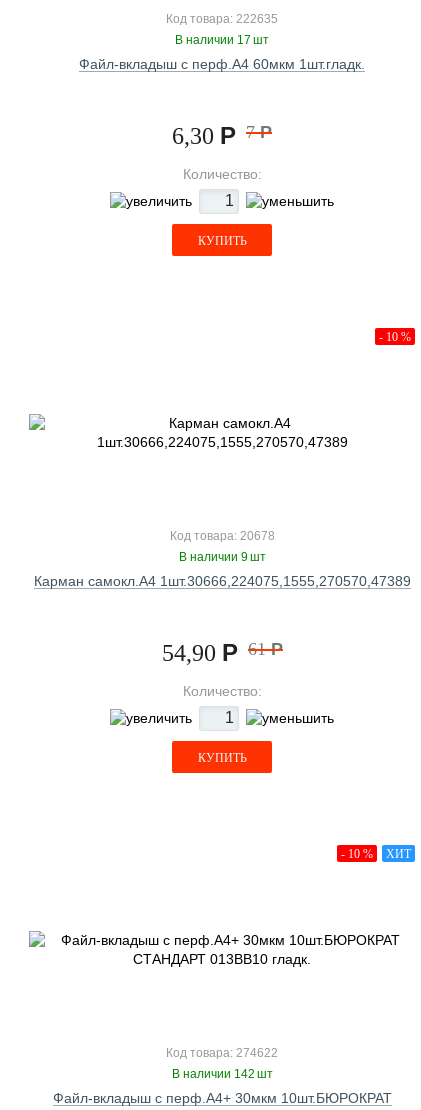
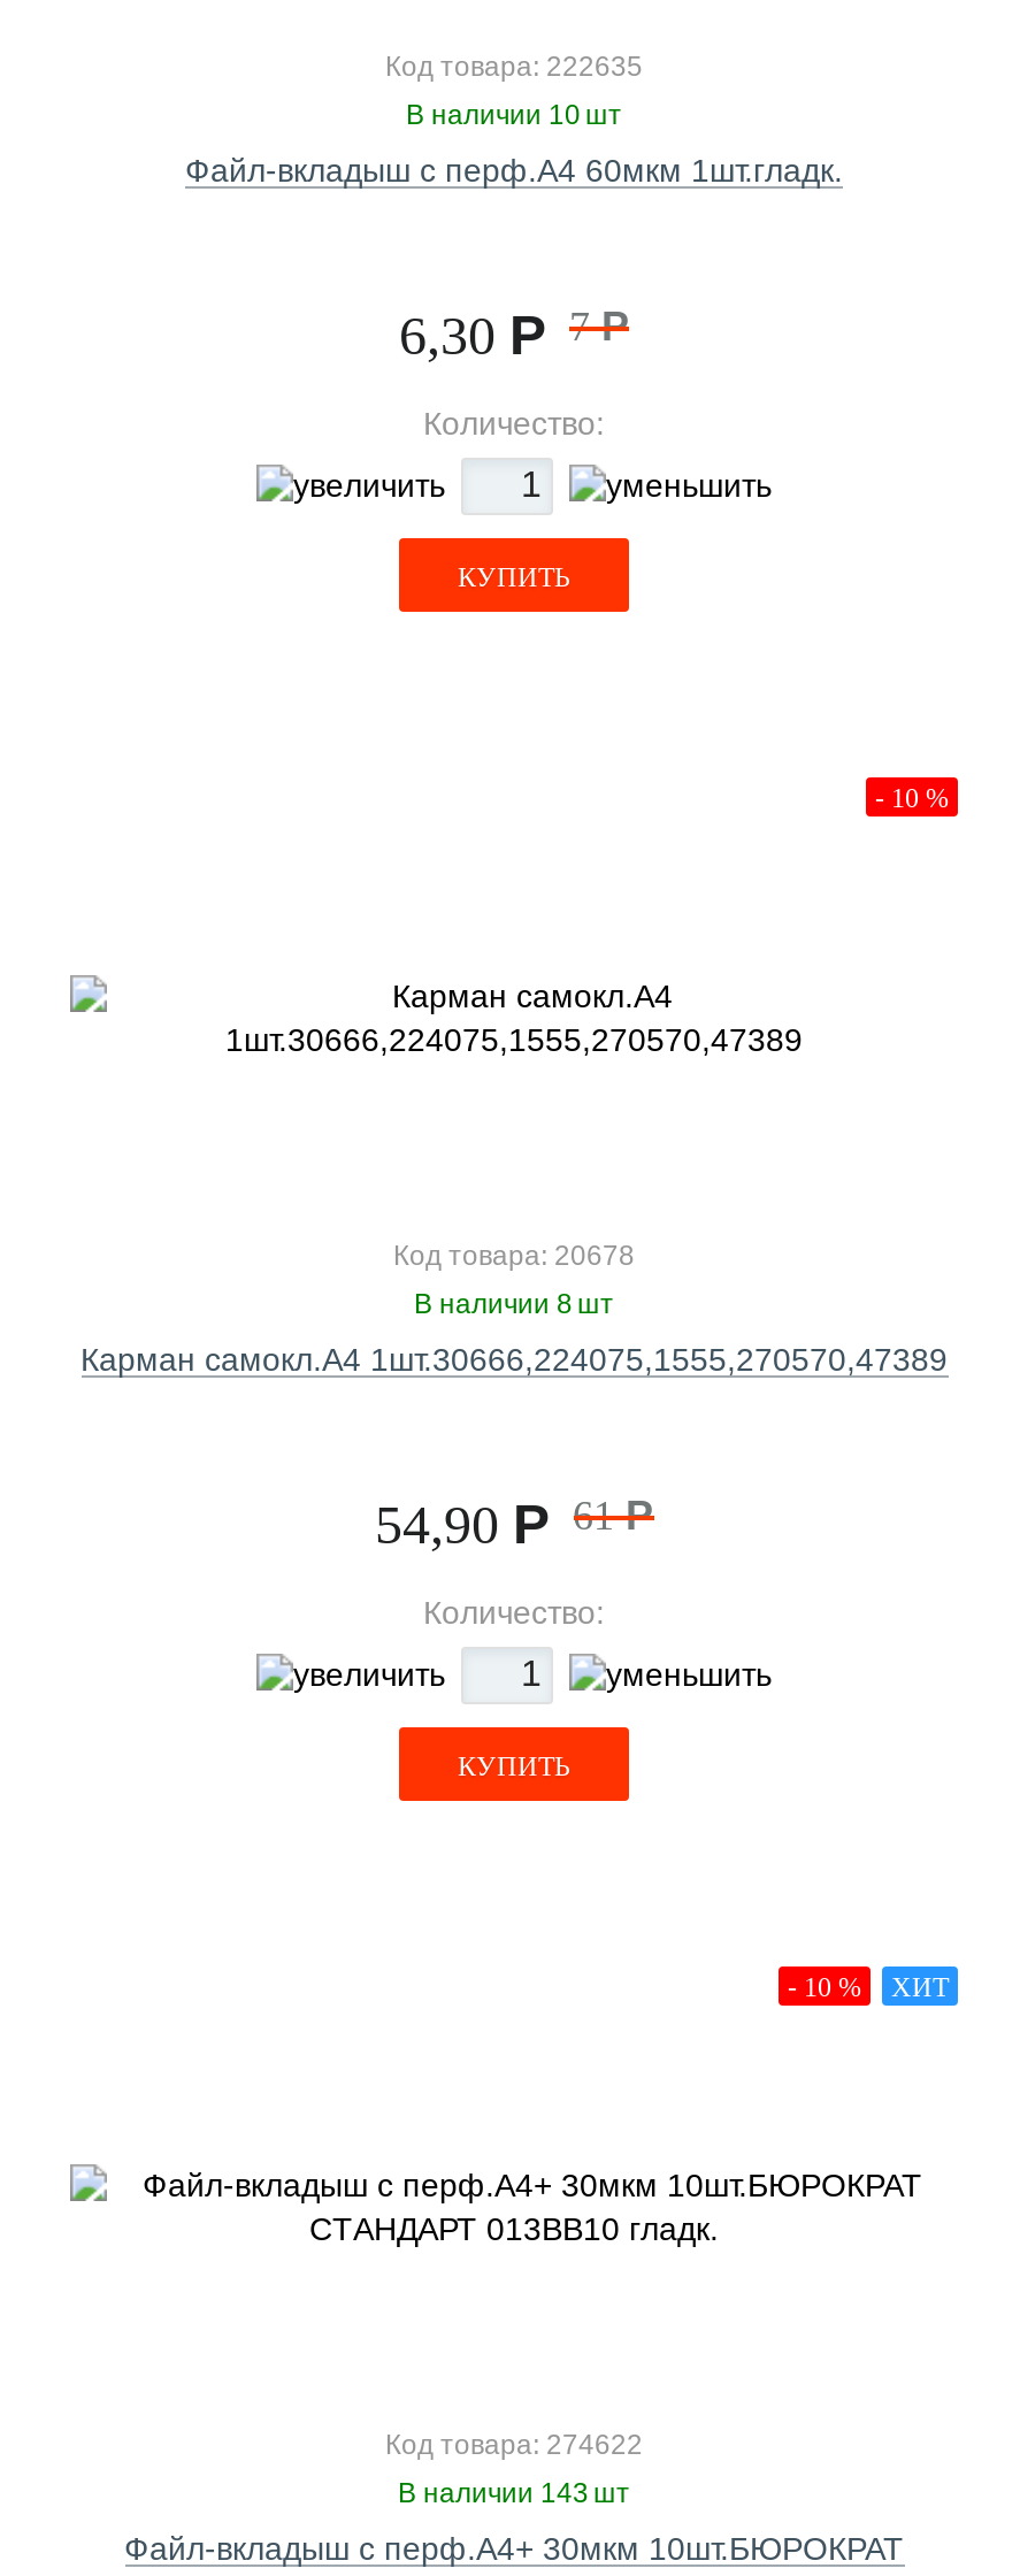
- В наличии 17 шт
+ В наличии 10 шт

- В наличии 9 шт
+ В наличии 8 шт

- В наличии 142 шт
+ В наличии 143 шт
